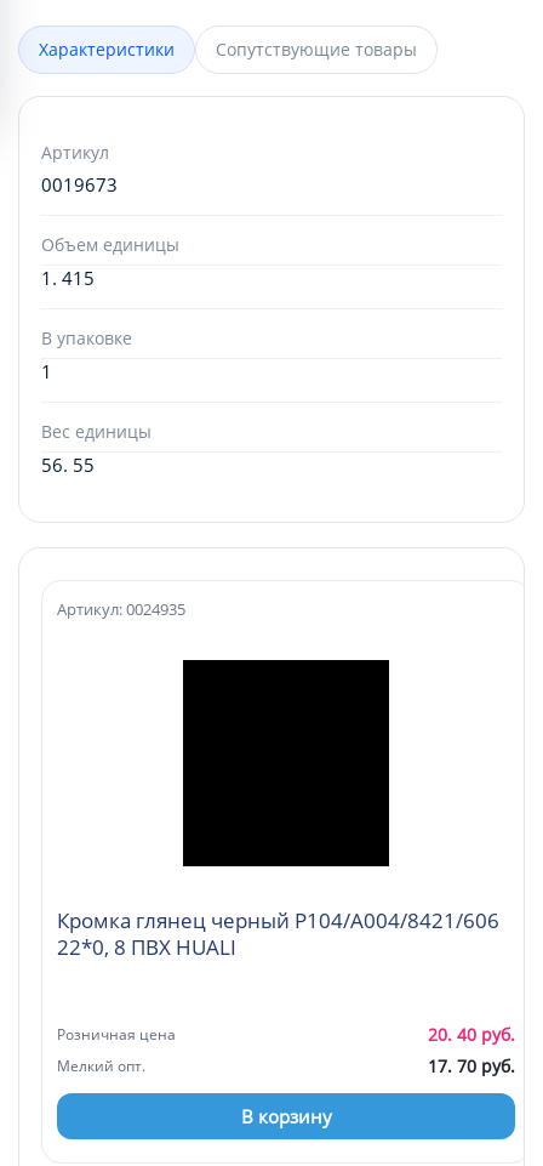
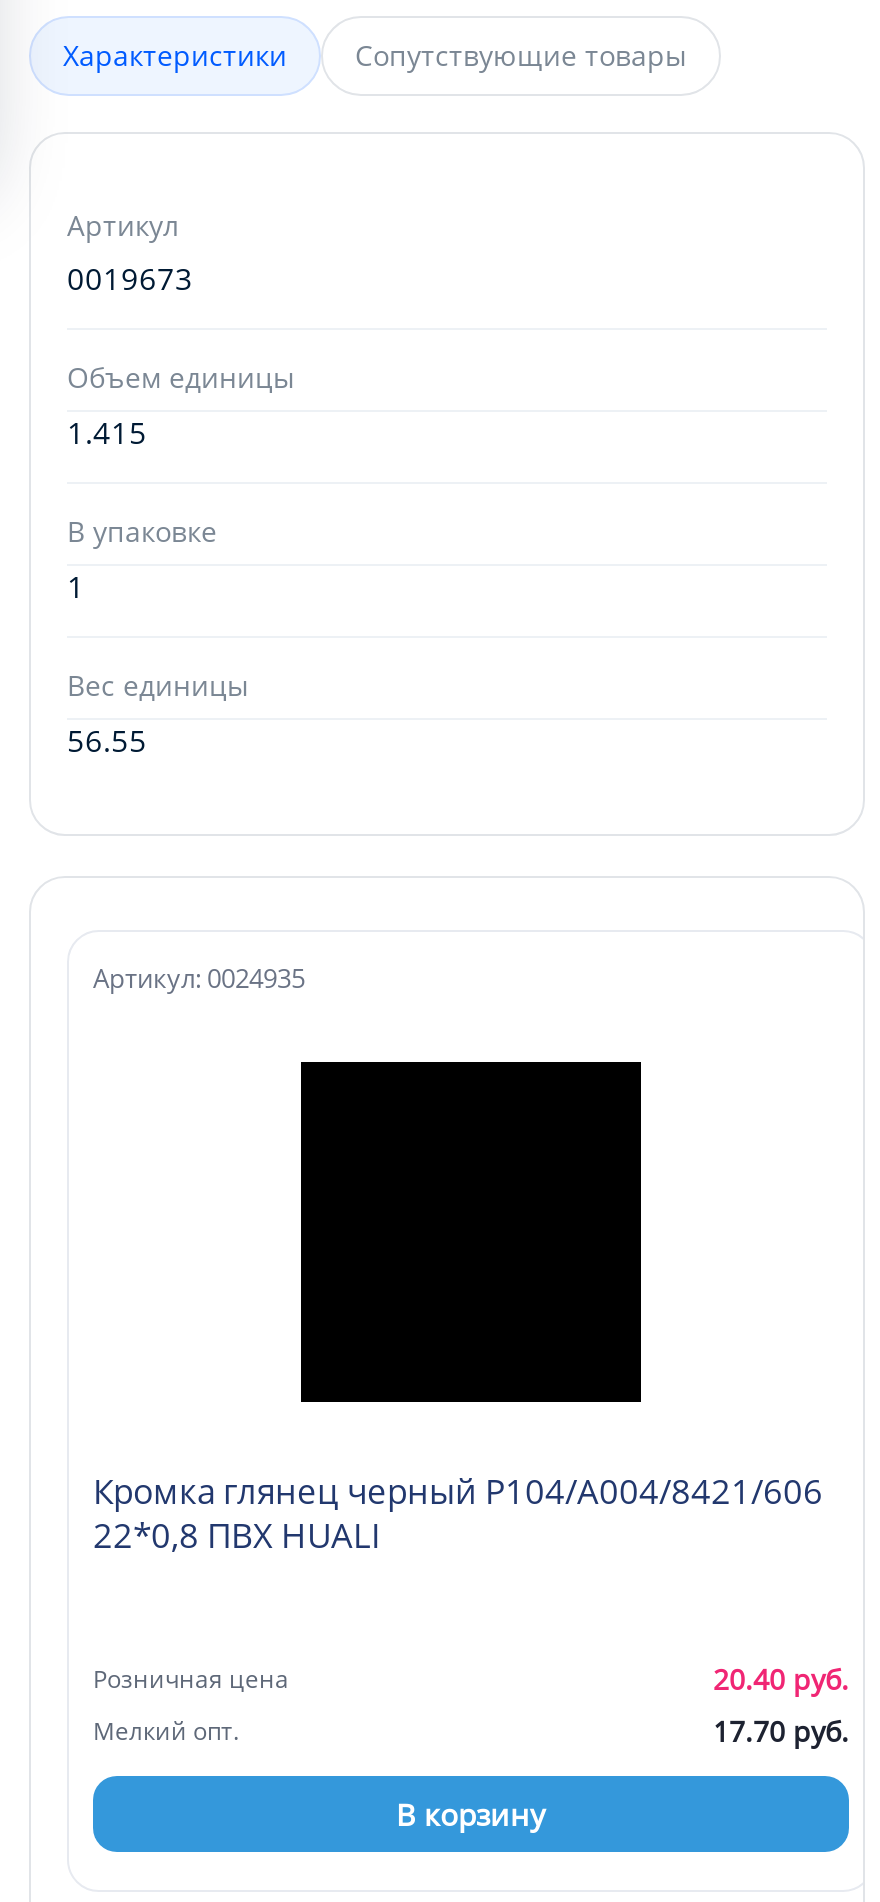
- 1. 415
+ 1.415

- 56. 55
+ 56.55

- 22*0, 8 ПВХ HUALI
+ 22*0,8 ПВХ HUALI

- 20. 40 руб.
+ 20.40 руб.

- 17. 70 руб.
+ 17.70 руб.
